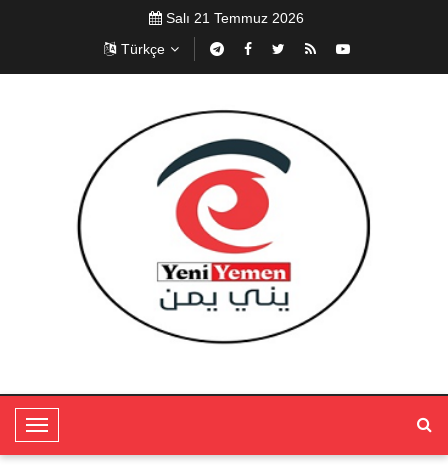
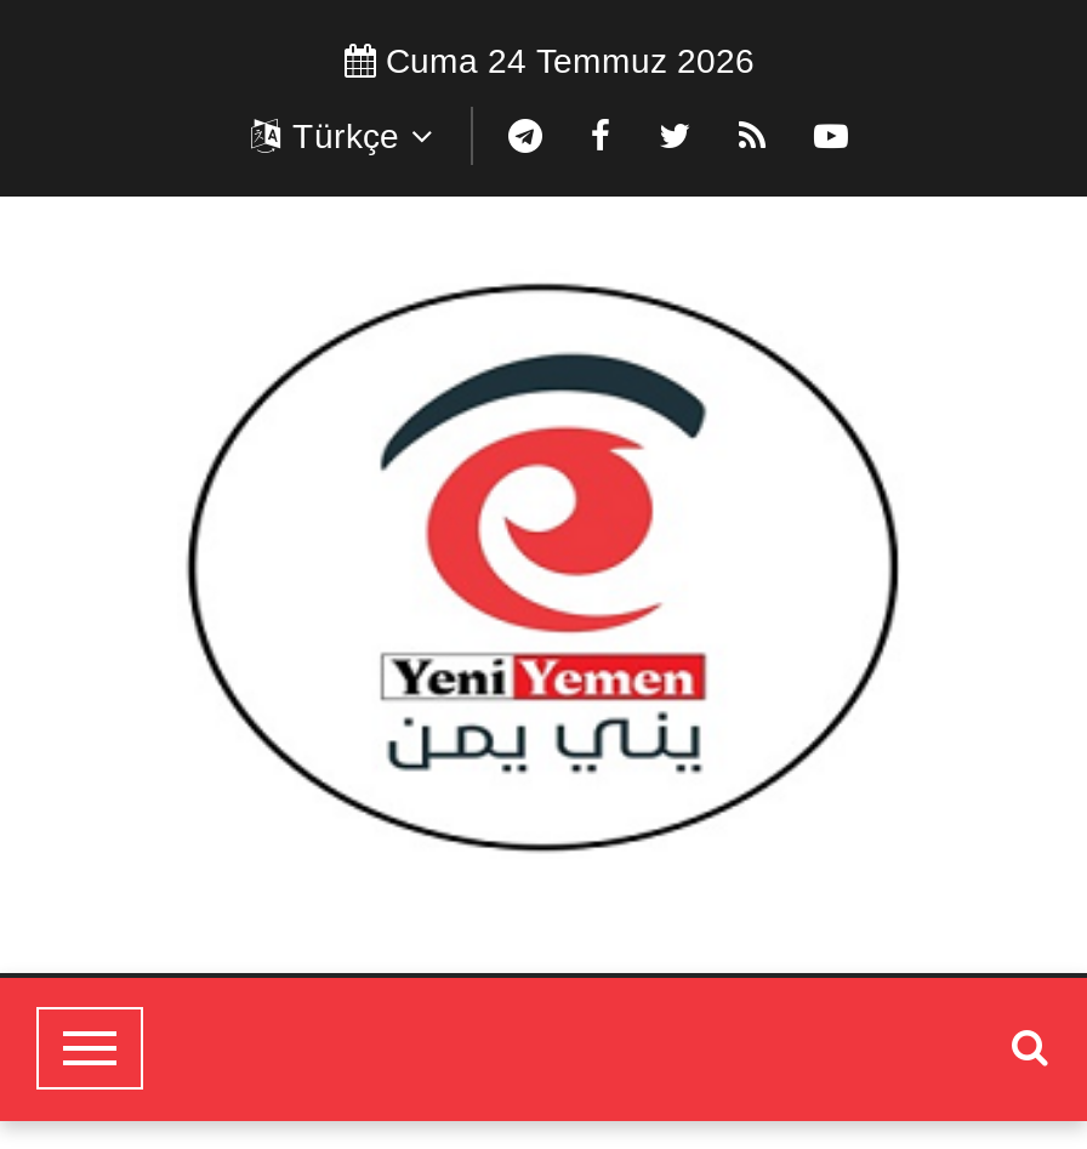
- Salı 21 Temmuz 2026
+ Cuma 24 Temmuz 2026
